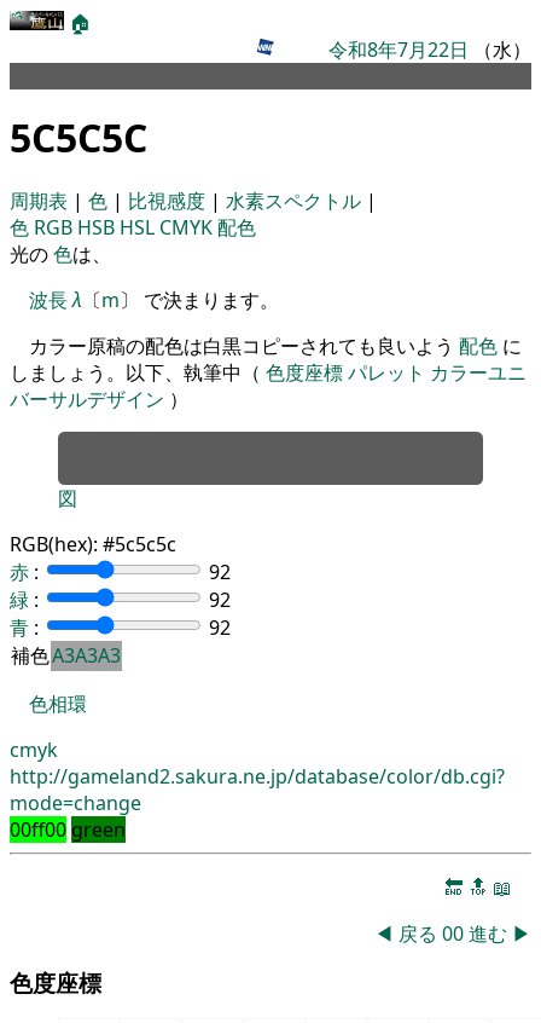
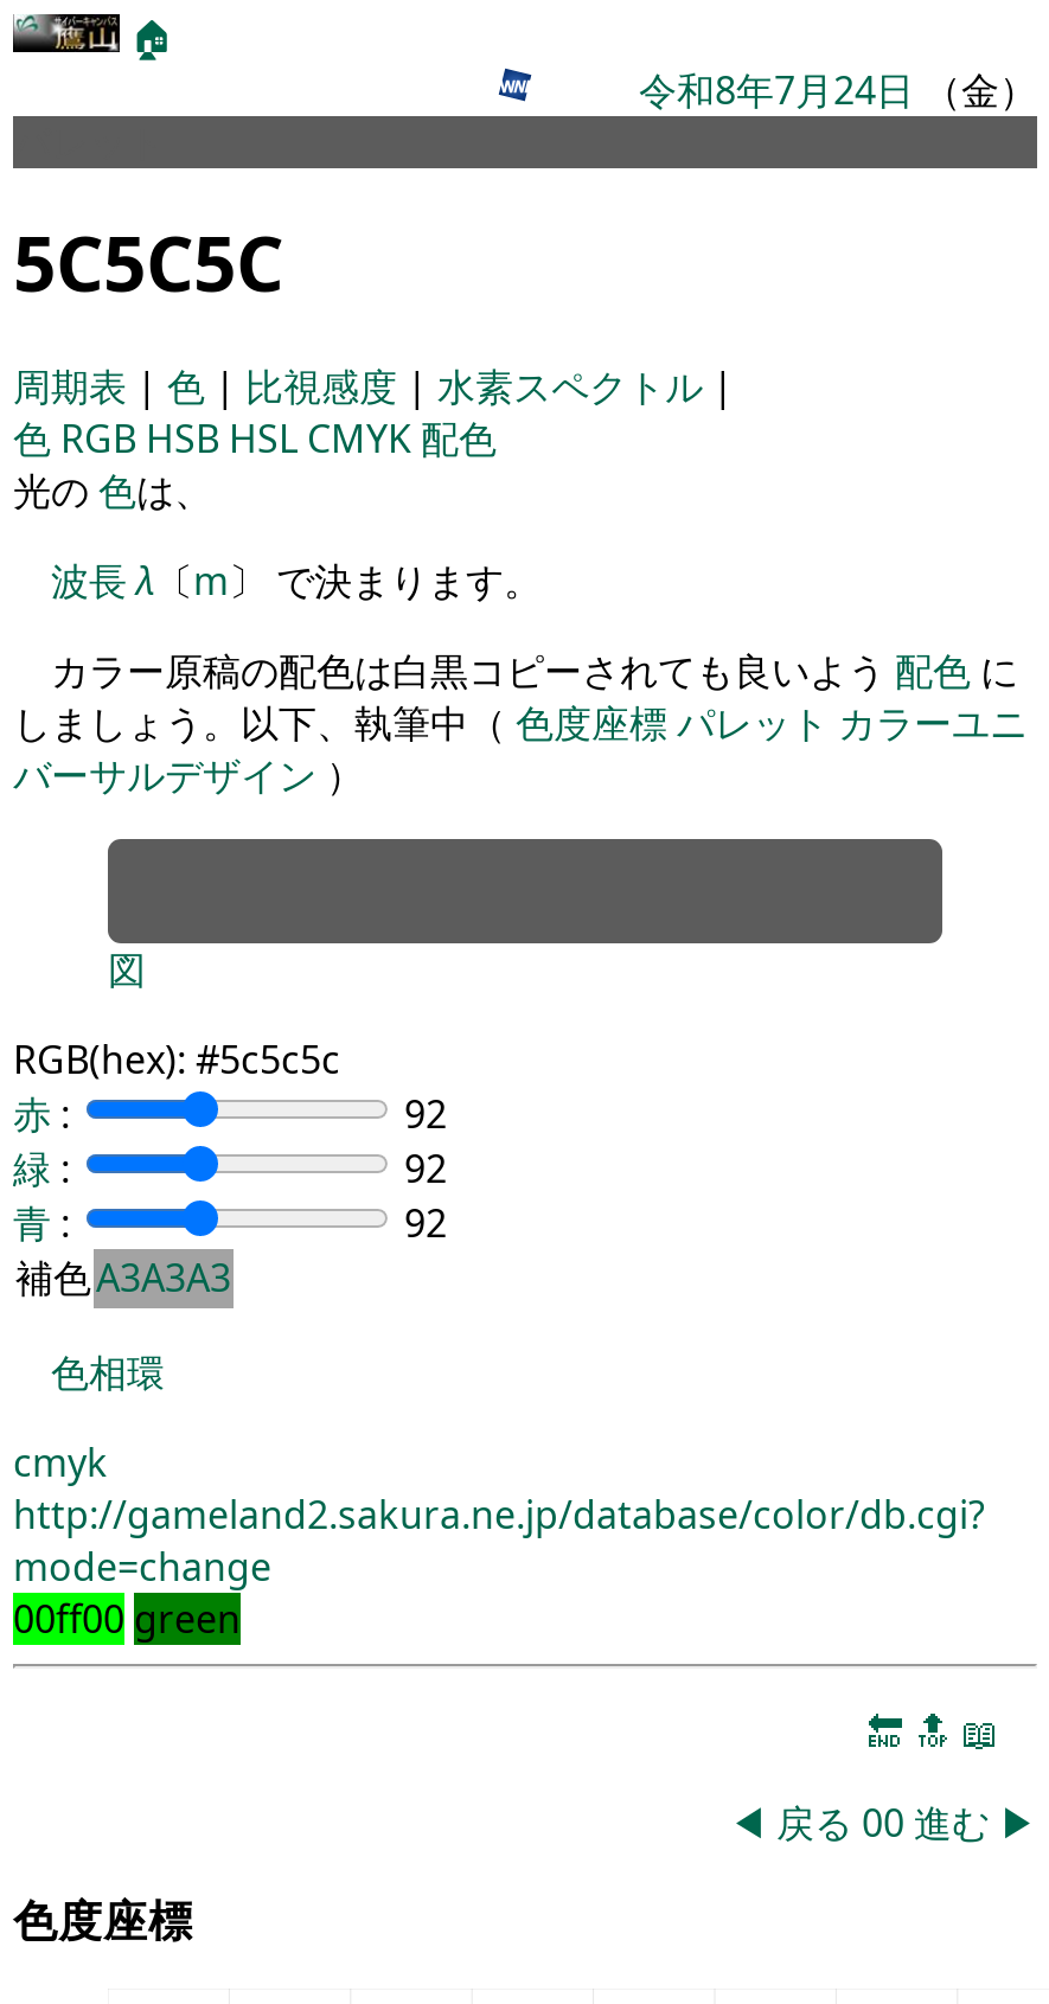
- 令和8年7月22日（水）
+ 令和8年7月24日（金）
